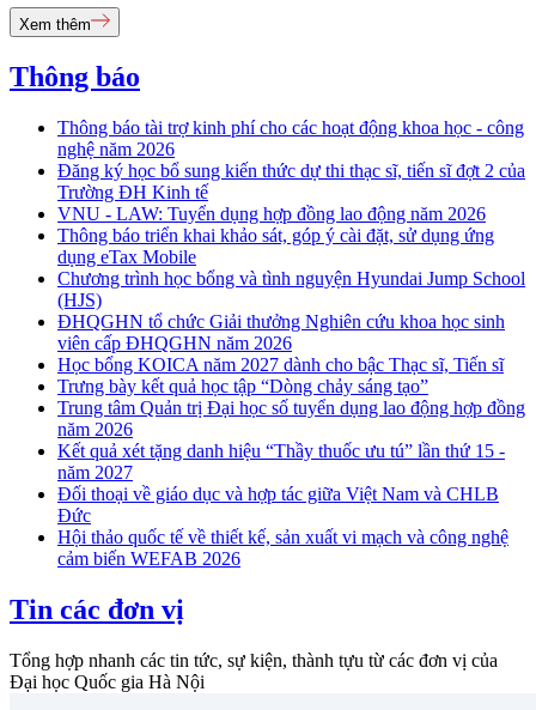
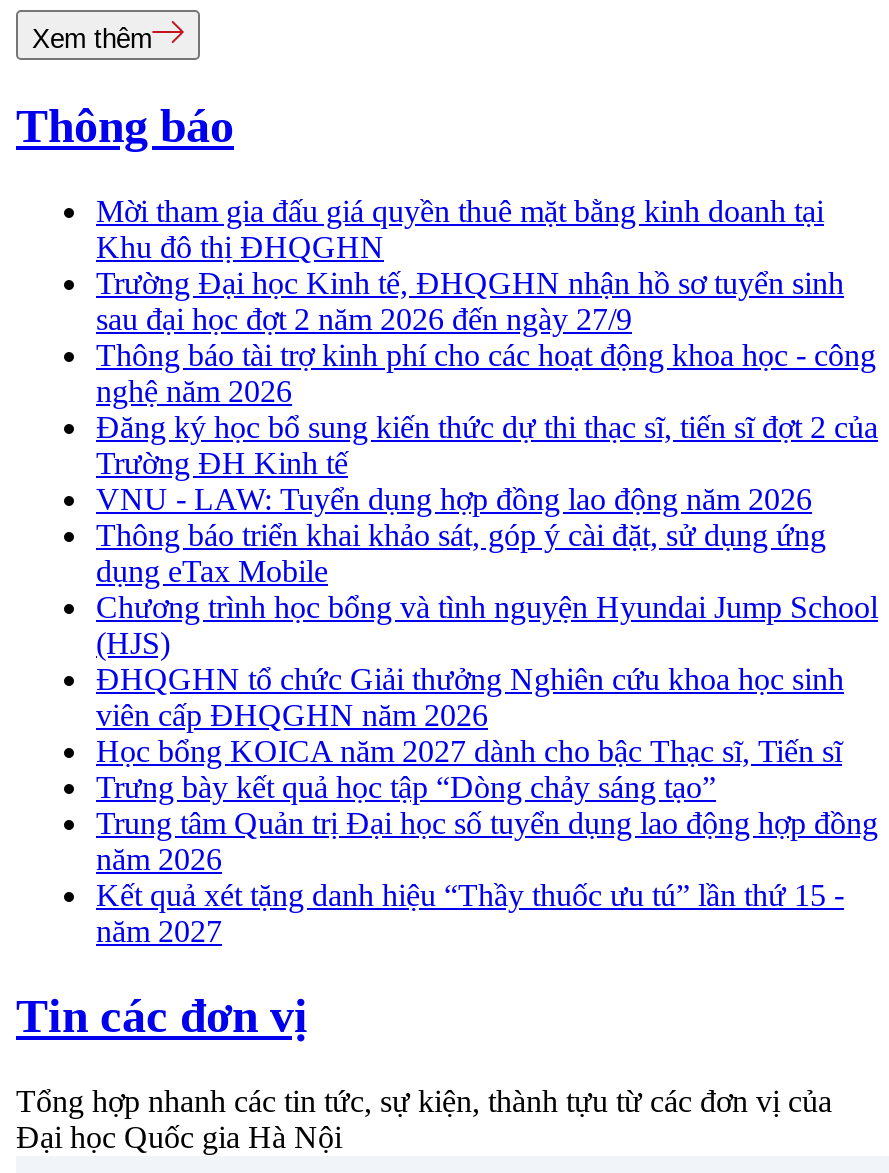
+ Mời tham gia đấu giá quyền thuê mặt bằng kinh doanh tại
+ Khu đô thị ĐHQGHN
+ Trường Đại học Kinh tế, ĐHQGHN nhận hồ sơ tuyển sinh
+ sau đại học đợt 2 năm 2026 đến ngày 27/9

moved down: Thông báo tài trợ kinh phí cho các hoạt động khoa học - công | nghệ năm 2026 | Đăng ký học bổ sung kiến thức dự thi thạc sĩ, tiến sĩ đợt 2 của | ... | Kết quả xét tặng danh hiệu “Thầy thuốc ưu tú” lần thứ 15 - | năm 2027

- Đối thoại về giáo dục và hợp tác giữa Việt Nam và CHLB
- Đức
- Hội thảo quốc tế về thiết kế, sản xuất vi mạch và công nghệ
- cảm biến WEFAB 2026
